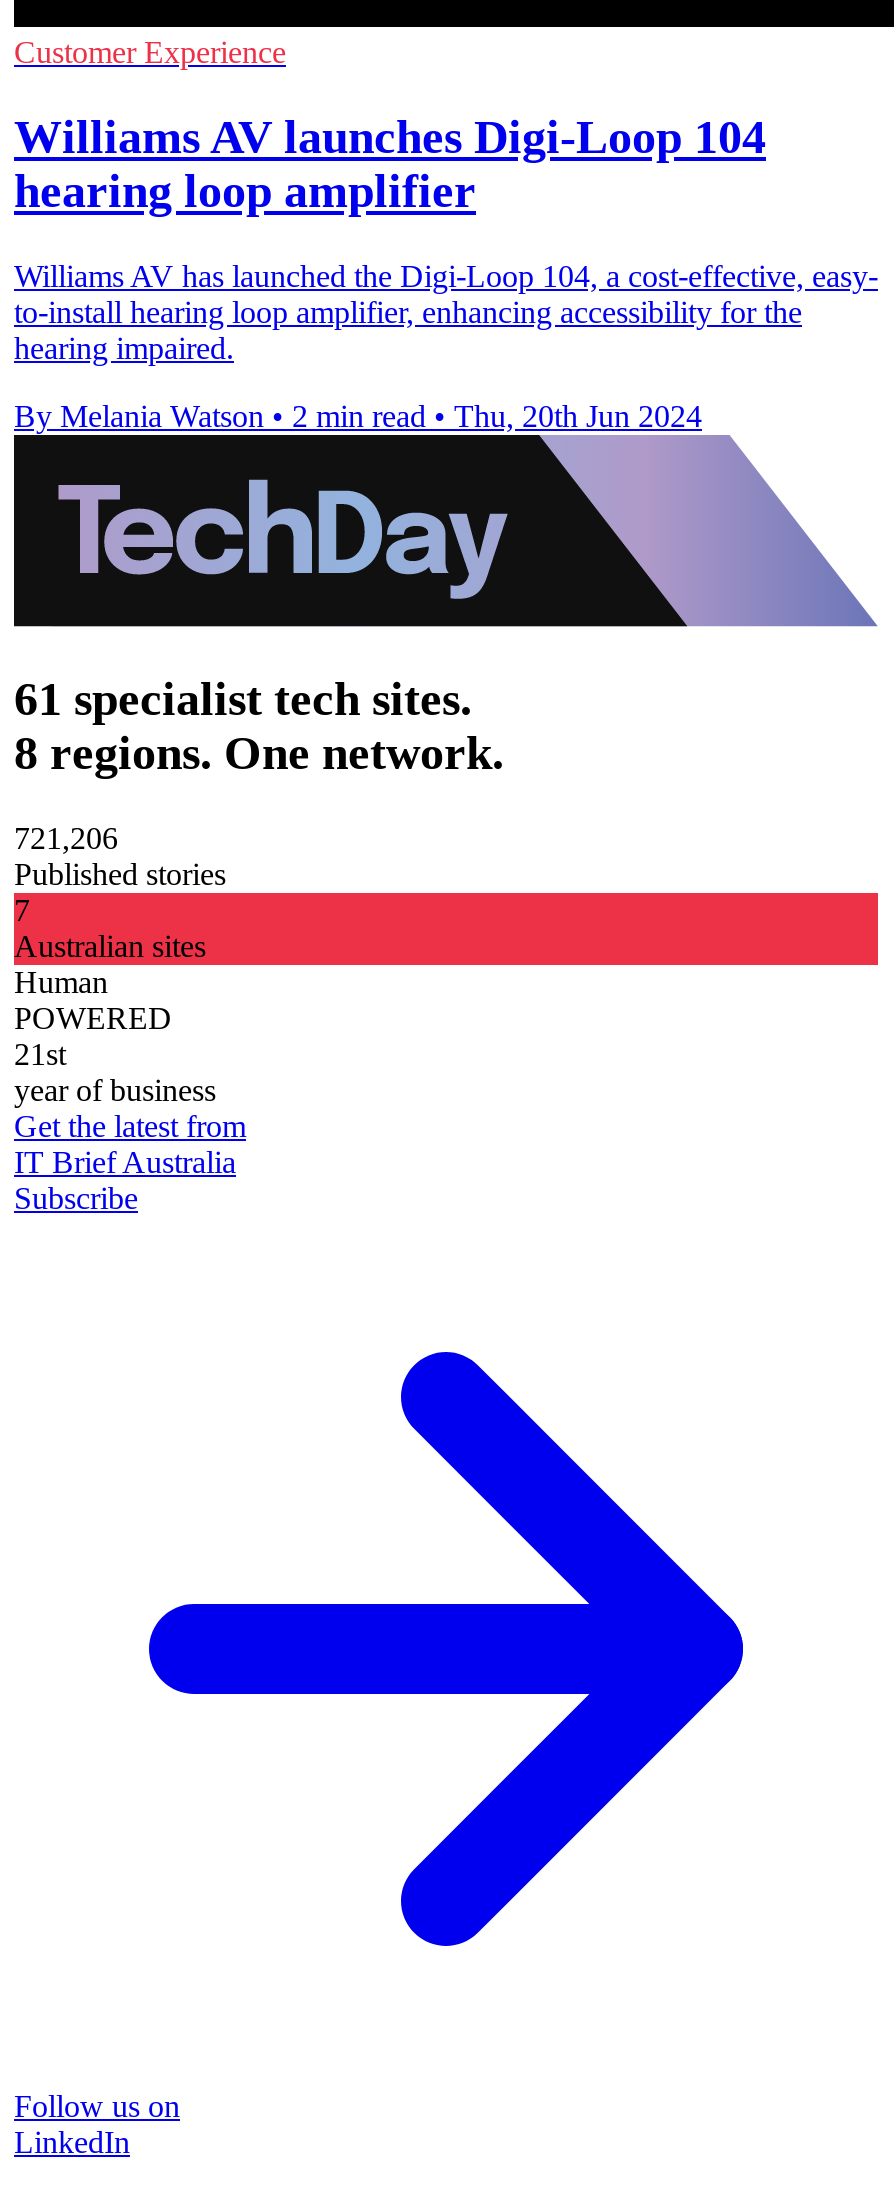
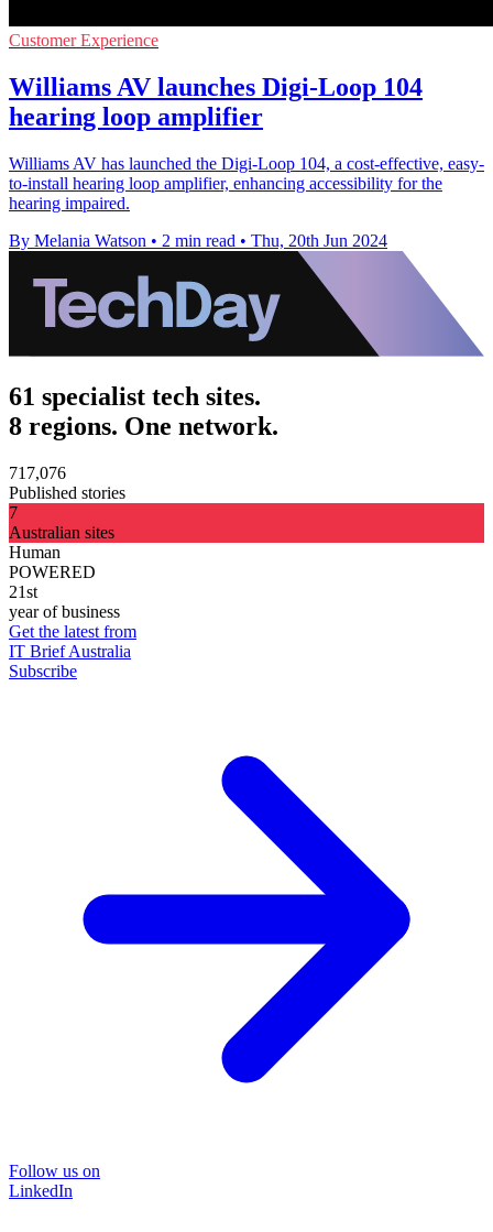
- 721,206
+ 717,076
